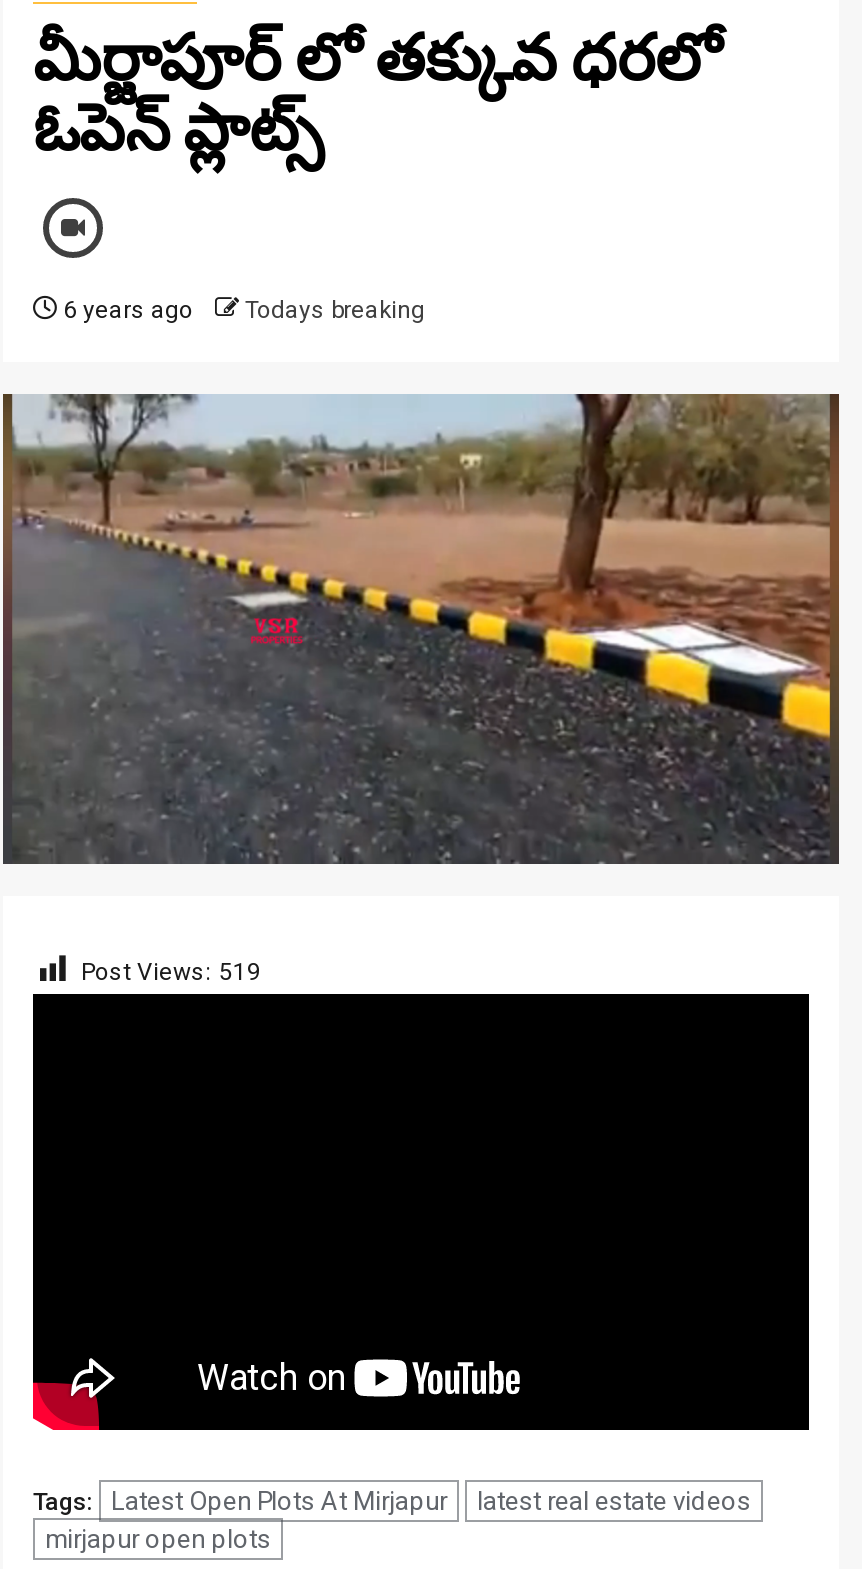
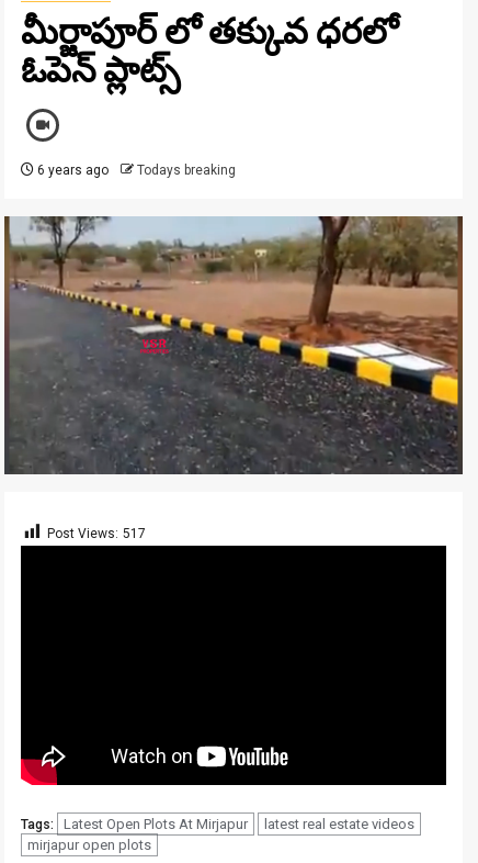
- Post Views: 519
+ Post Views: 517
